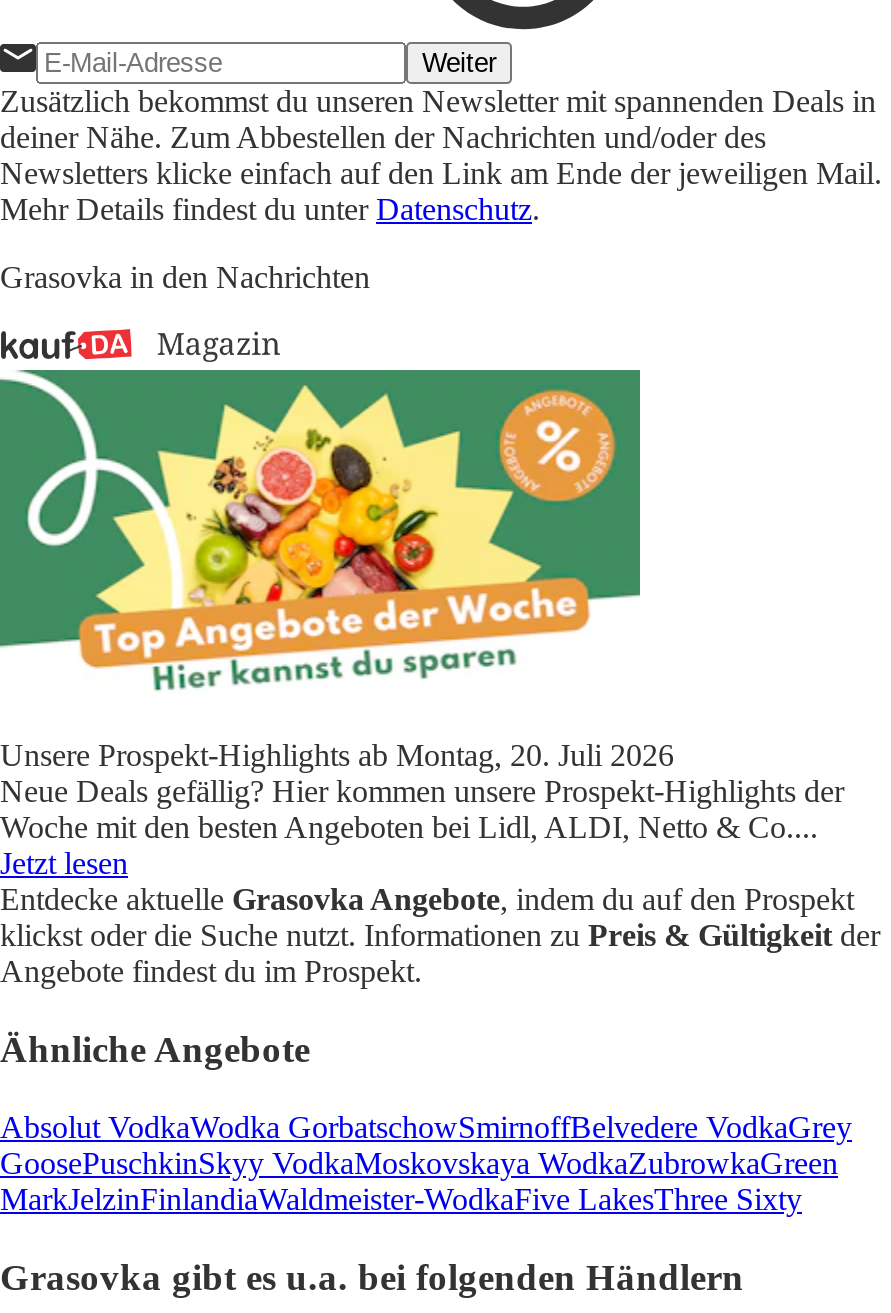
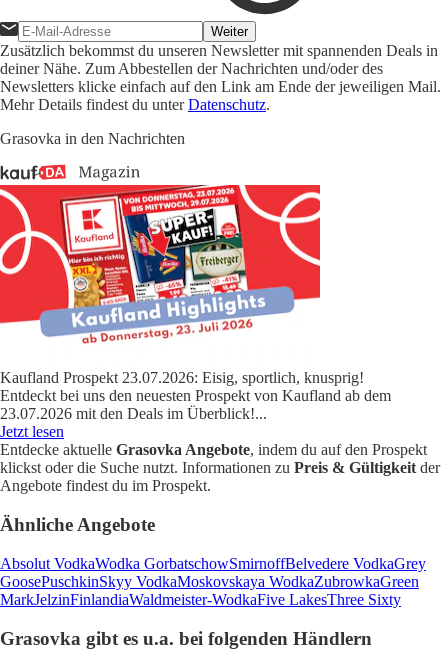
- [image]
- Unsere Prospekt-Highlights ab Montag, 20. Juli 2026
- Neue Deals gefällig? Hier kommen unsere Prospekt-Highlights der
- Woche mit den besten Angeboten bei Lidl, ALDI, Netto & Co....
+ [image]
+ Kaufland Prospekt 23.07.2026: Eisig, sportlich, knusprig!
+ Entdeckt bei uns den neuesten Prospekt von Kaufland ab dem
+ 23.07.2026 mit den Deals im Überblick!...
